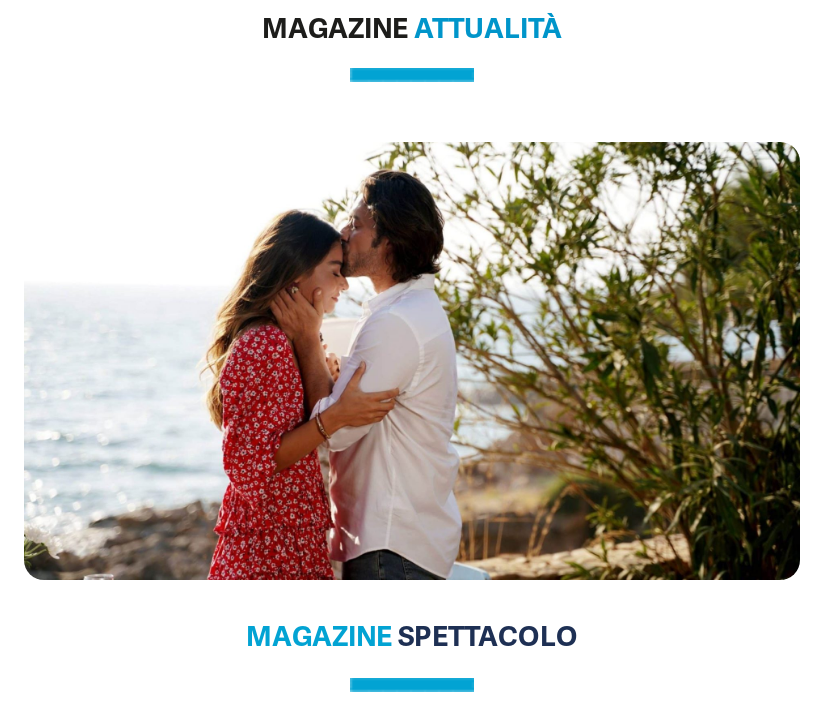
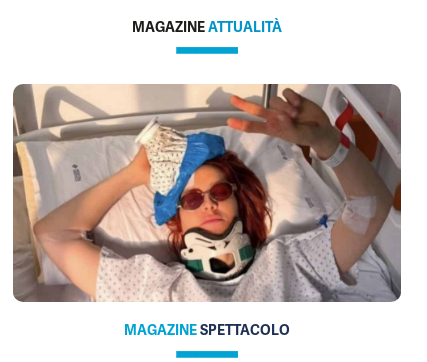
- [image]
+ [image]
